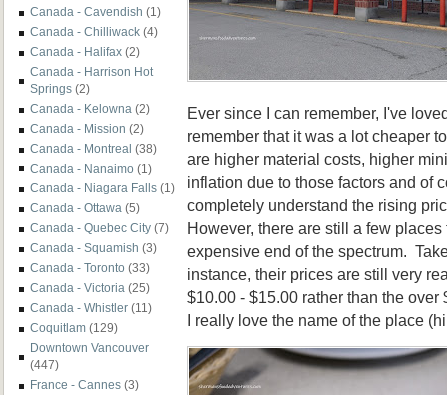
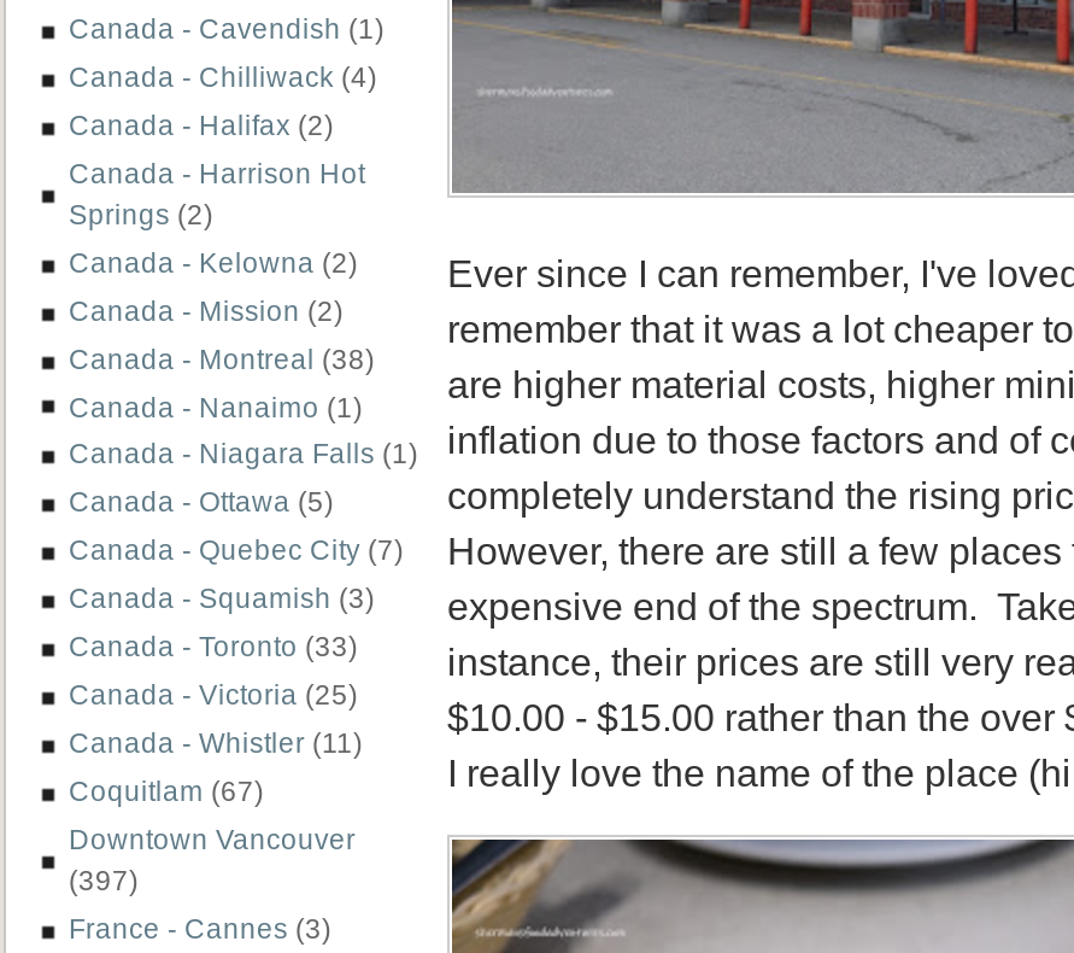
- Coquitlam (129)
+ Coquitlam (67)

- (447)
+ (397)
